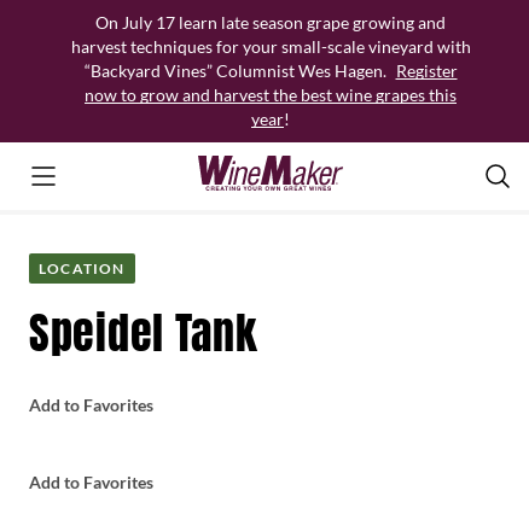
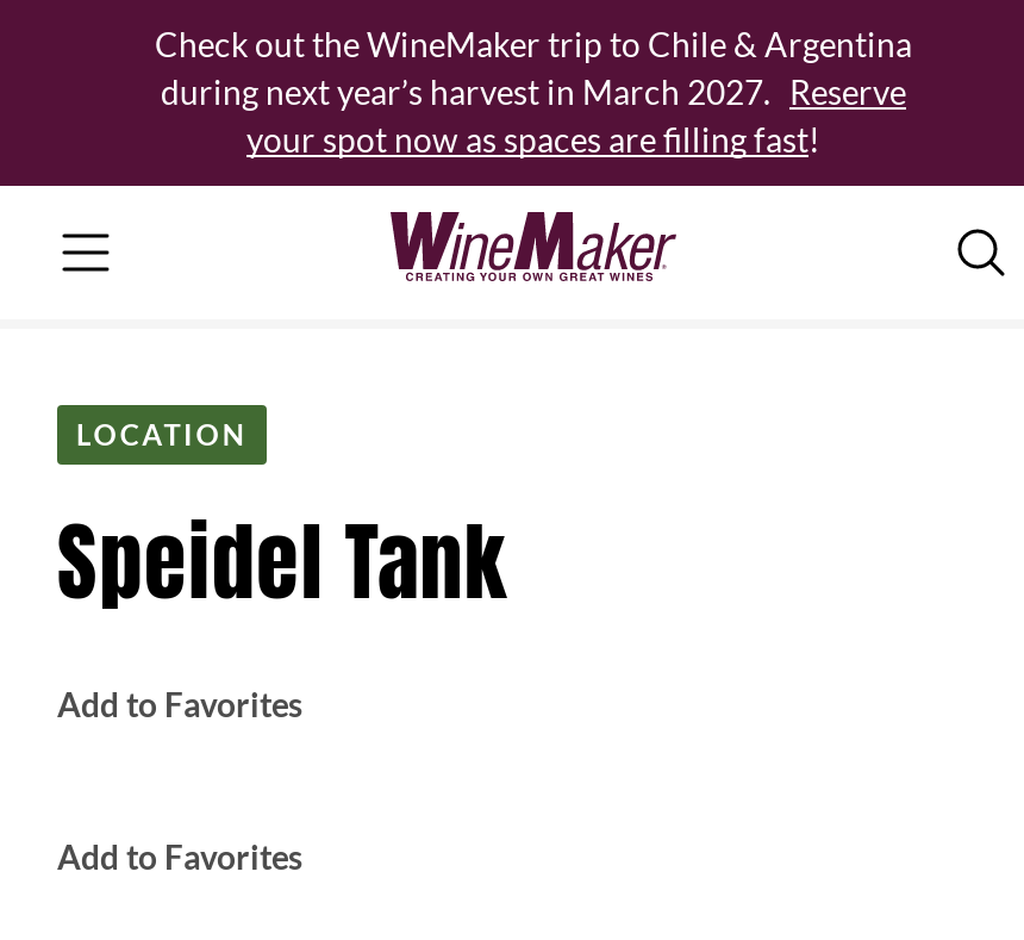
- On July 17 learn late season grape growing and
- harvest techniques for your small-scale vineyard with
- “Backyard Vines” Columnist Wes Hagen. Register
- now to grow and harvest the best wine grapes this
- year!
+ Check out the WineMaker trip to Chile & Argentina
+ during next year’s harvest in March 2027. Reserve
+ your spot now as spaces are filling fast!
